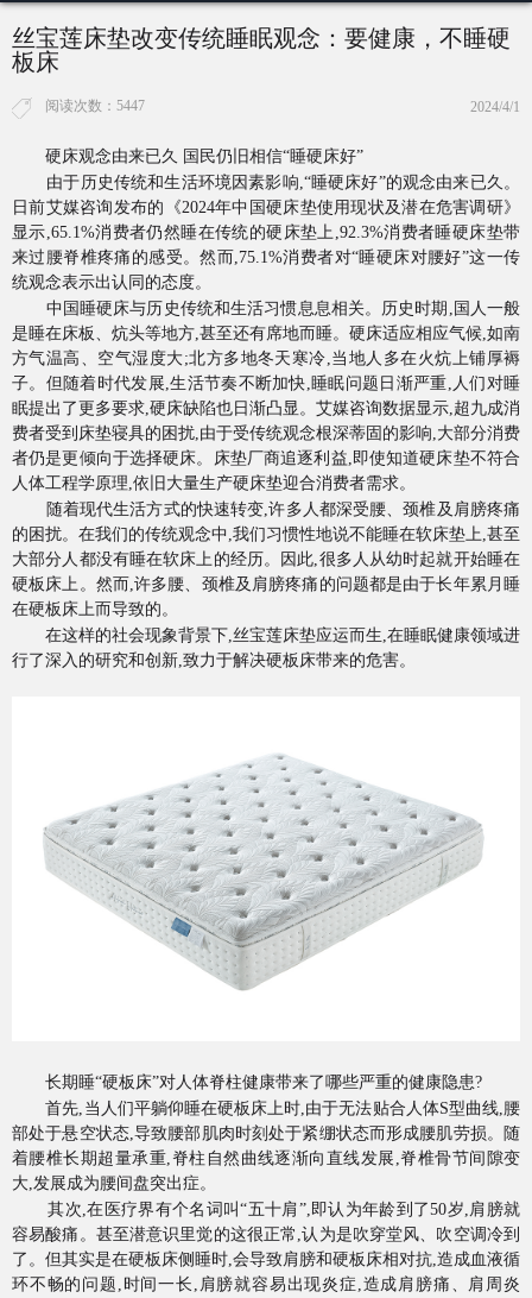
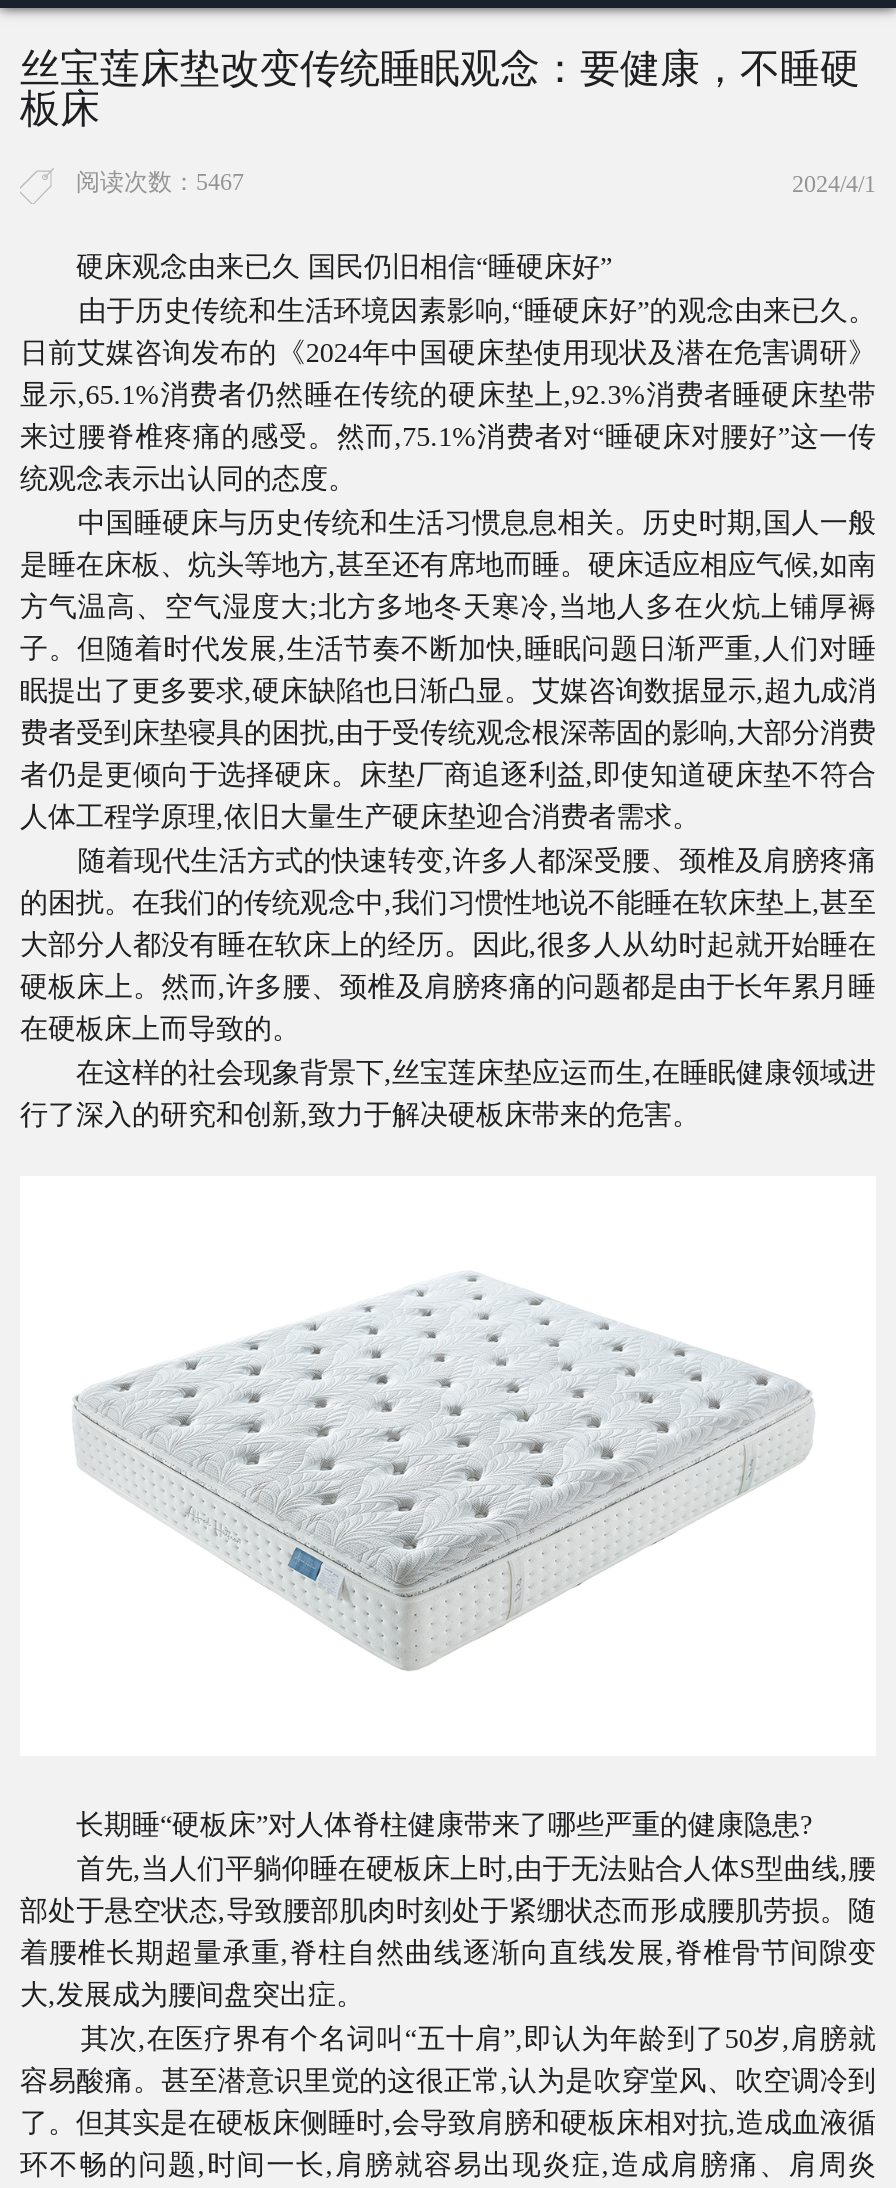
- 阅读次数：5447
+ 阅读次数：5467
